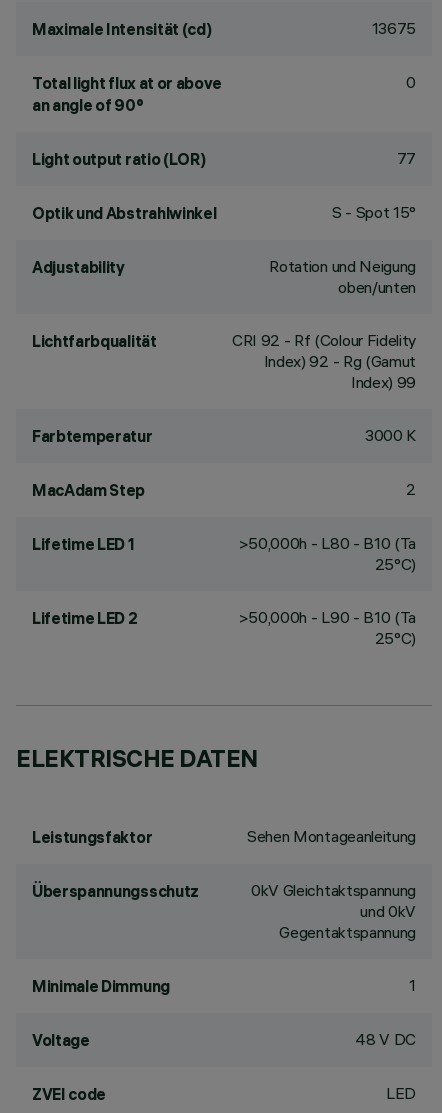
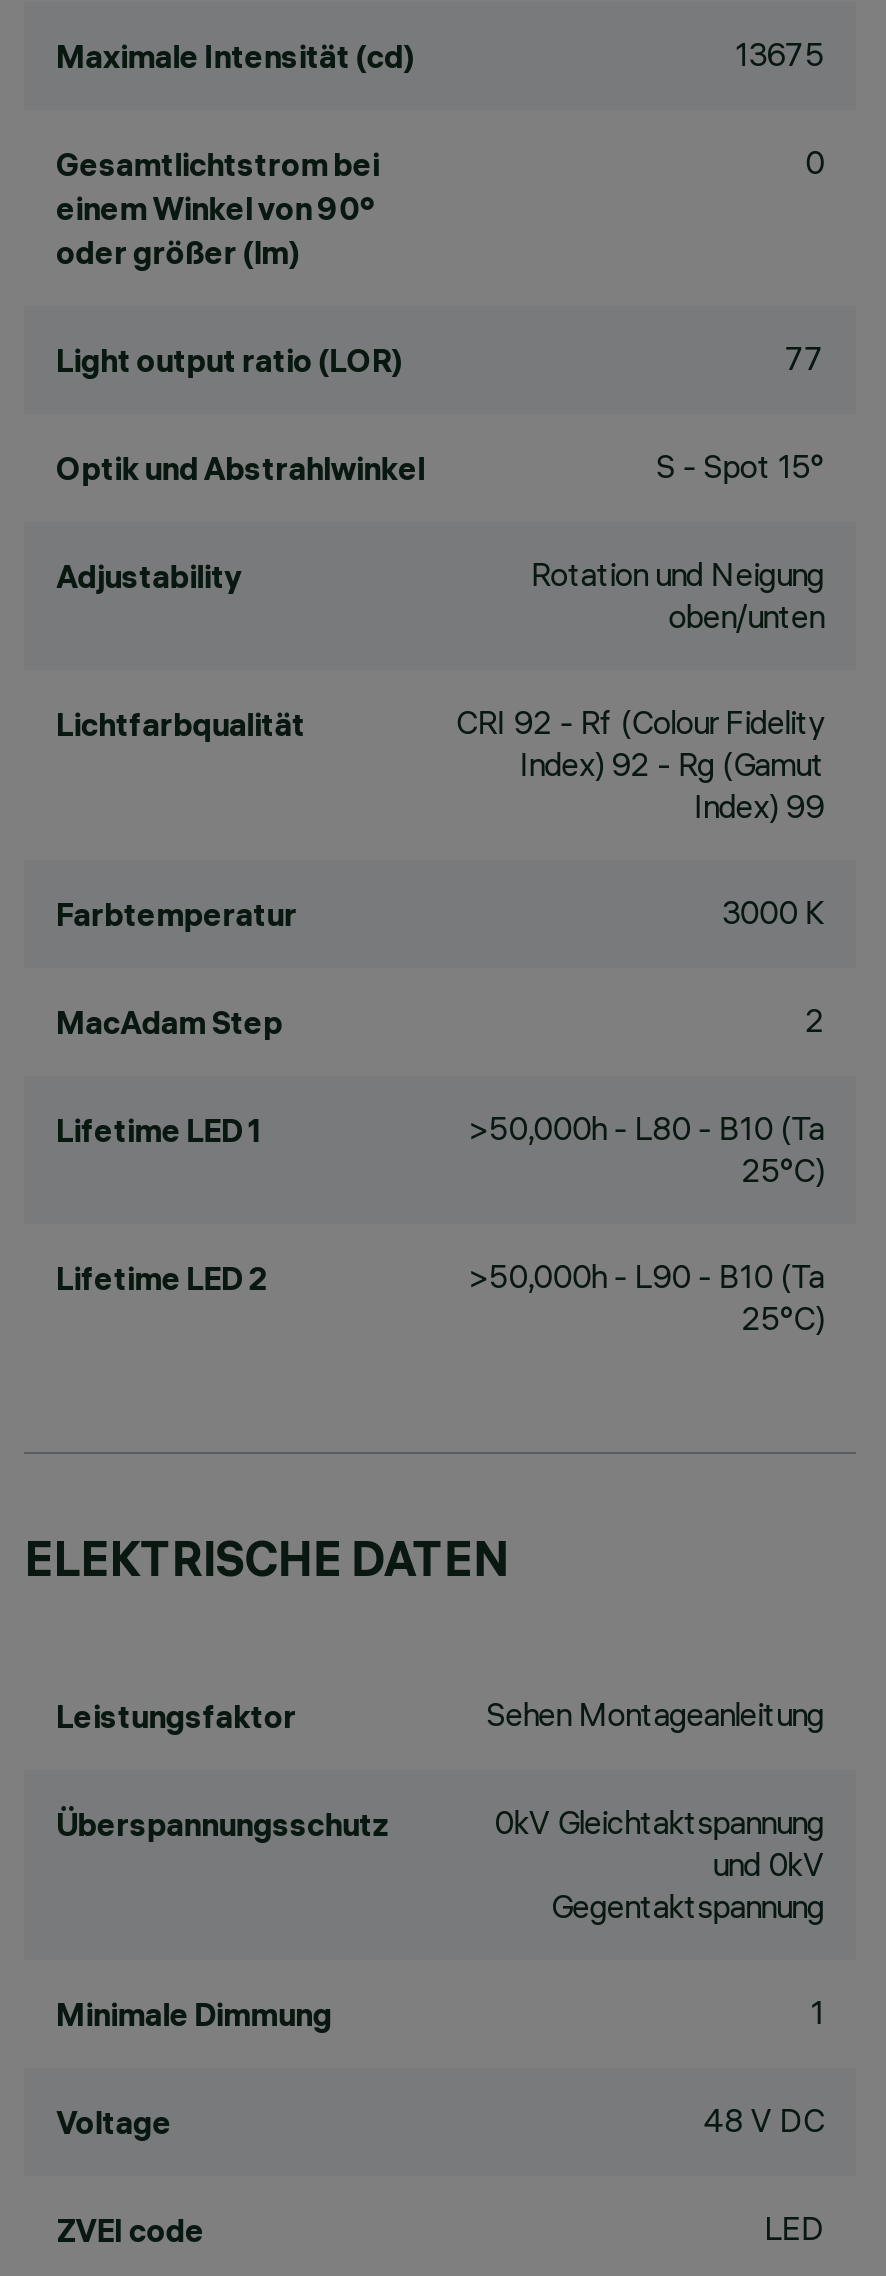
- Total light flux at or above
- an angle of 90°
+ Gesamtlichtstrom bei
+ einem Winkel von 90°
+ oder größer (lm)
